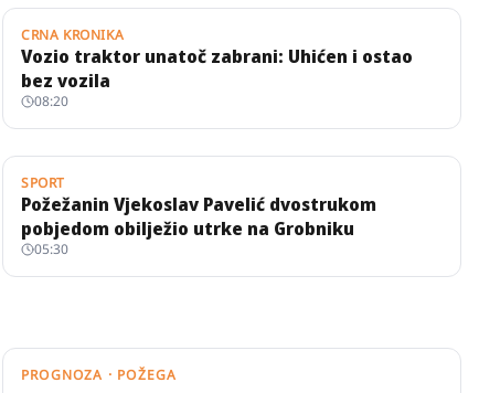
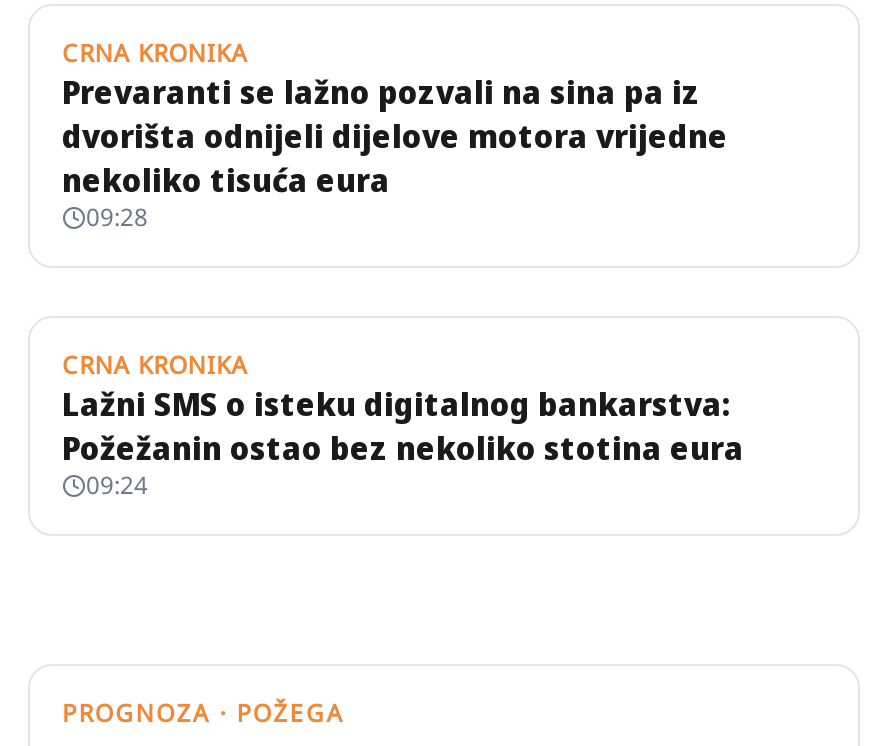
- Vozio traktor unatoč zabrani: Uhićen i ostao
- bez vozila
- 08:20
+ Prevaranti se lažno pozvali na sina pa iz
+ dvorišta odnijeli dijelove motora vrijedne
+ nekoliko tisuća eura
+ 09:28

- SPORT
- Požežanin Vjekoslav Pavelić dvostrukom
- pobjedom obilježio utrke na Grobniku
- 05:30
+ CRNA KRONIKA
+ Lažni SMS o isteku digitalnog bankarstva:
+ Požežanin ostao bez nekoliko stotina eura
+ 09:24
